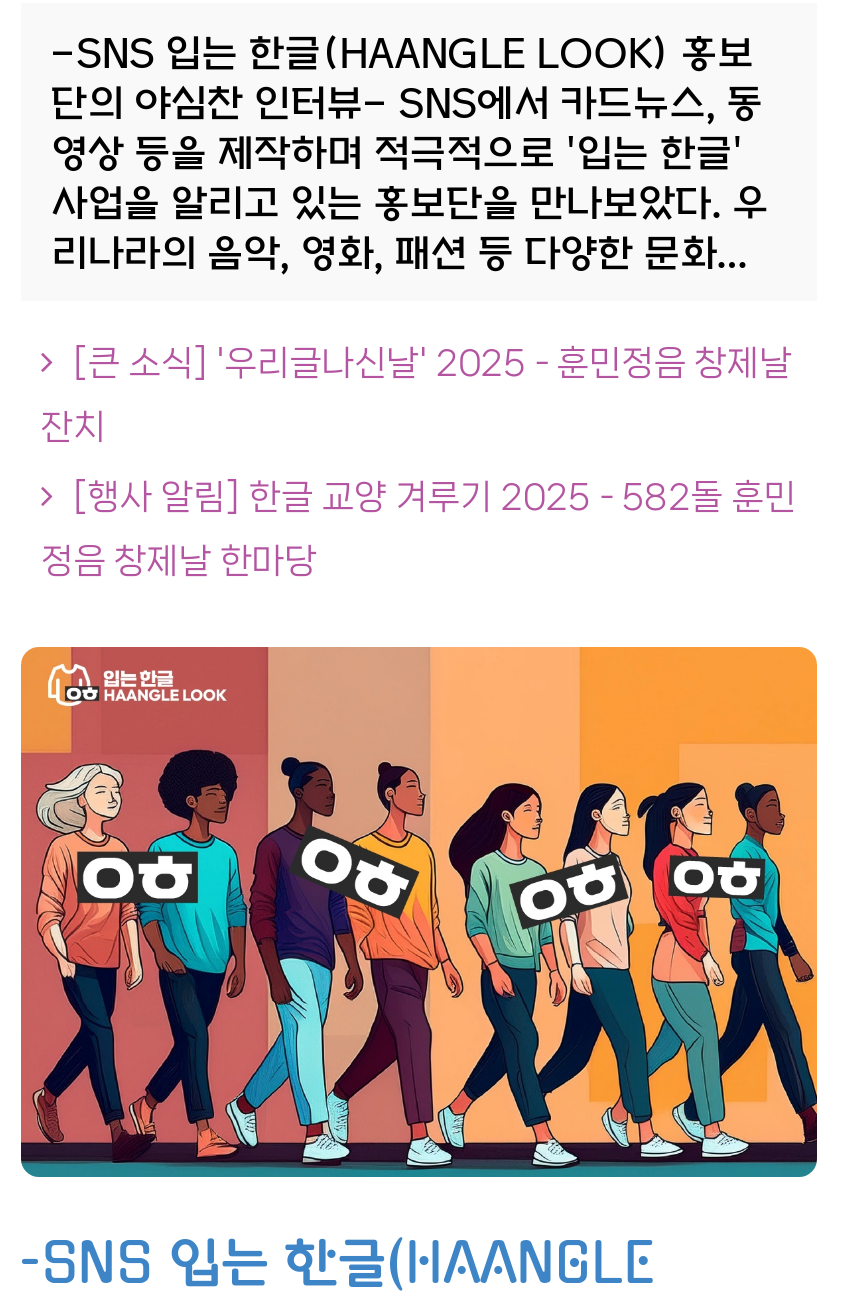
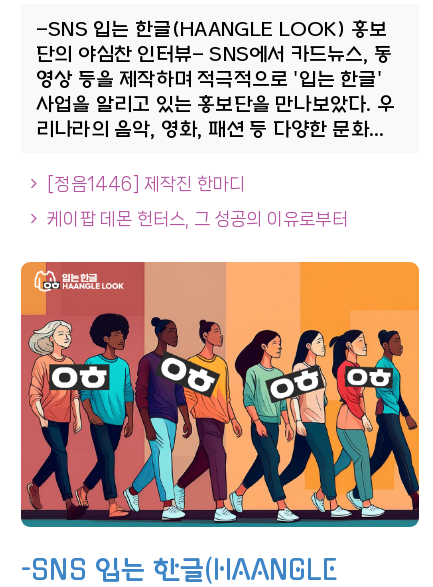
- [큰 소식] '우리글나신날' 2025 - 훈민정음 창제날
- 잔치
- [행사 알림] 한글 교양 겨루기 2025 - 582돌 훈민
- 정음 창제날 한마당
+ [정음1446] 제작진 한마디
+ 케이팝 데몬 헌터스, 그 성공의 이유로부터
